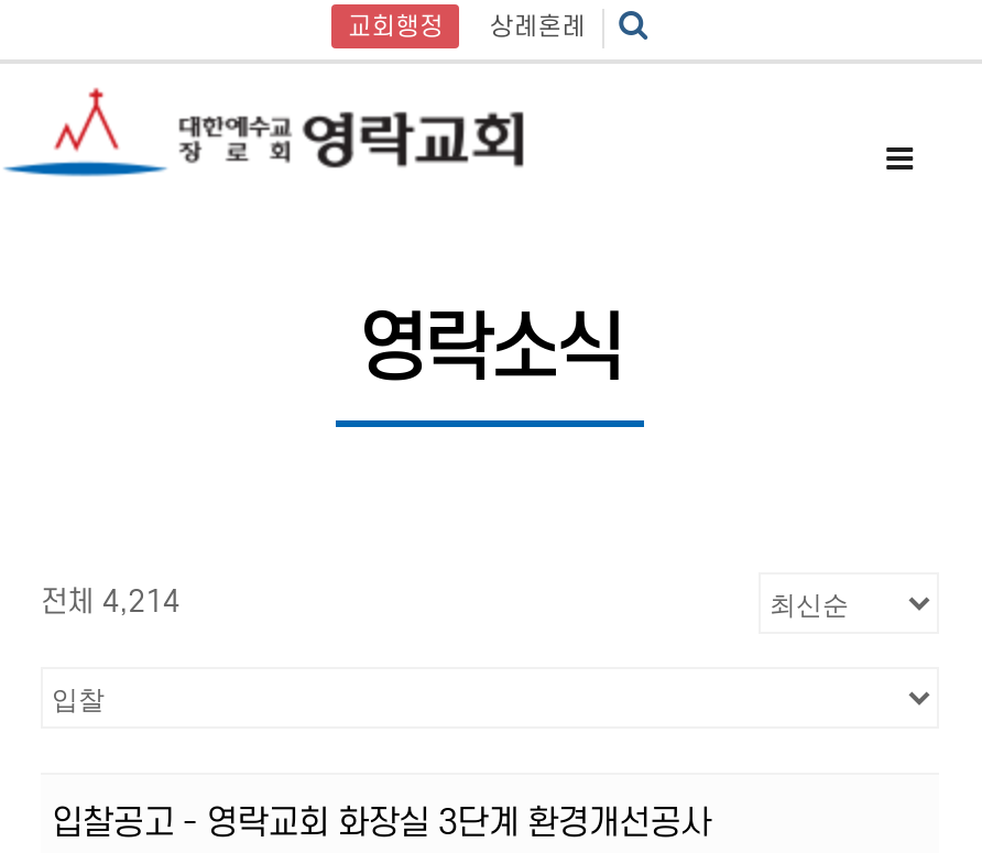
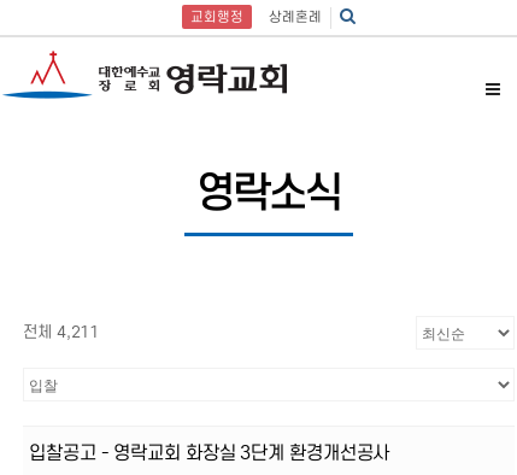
- 전체 4,214
+ 전체 4,211
